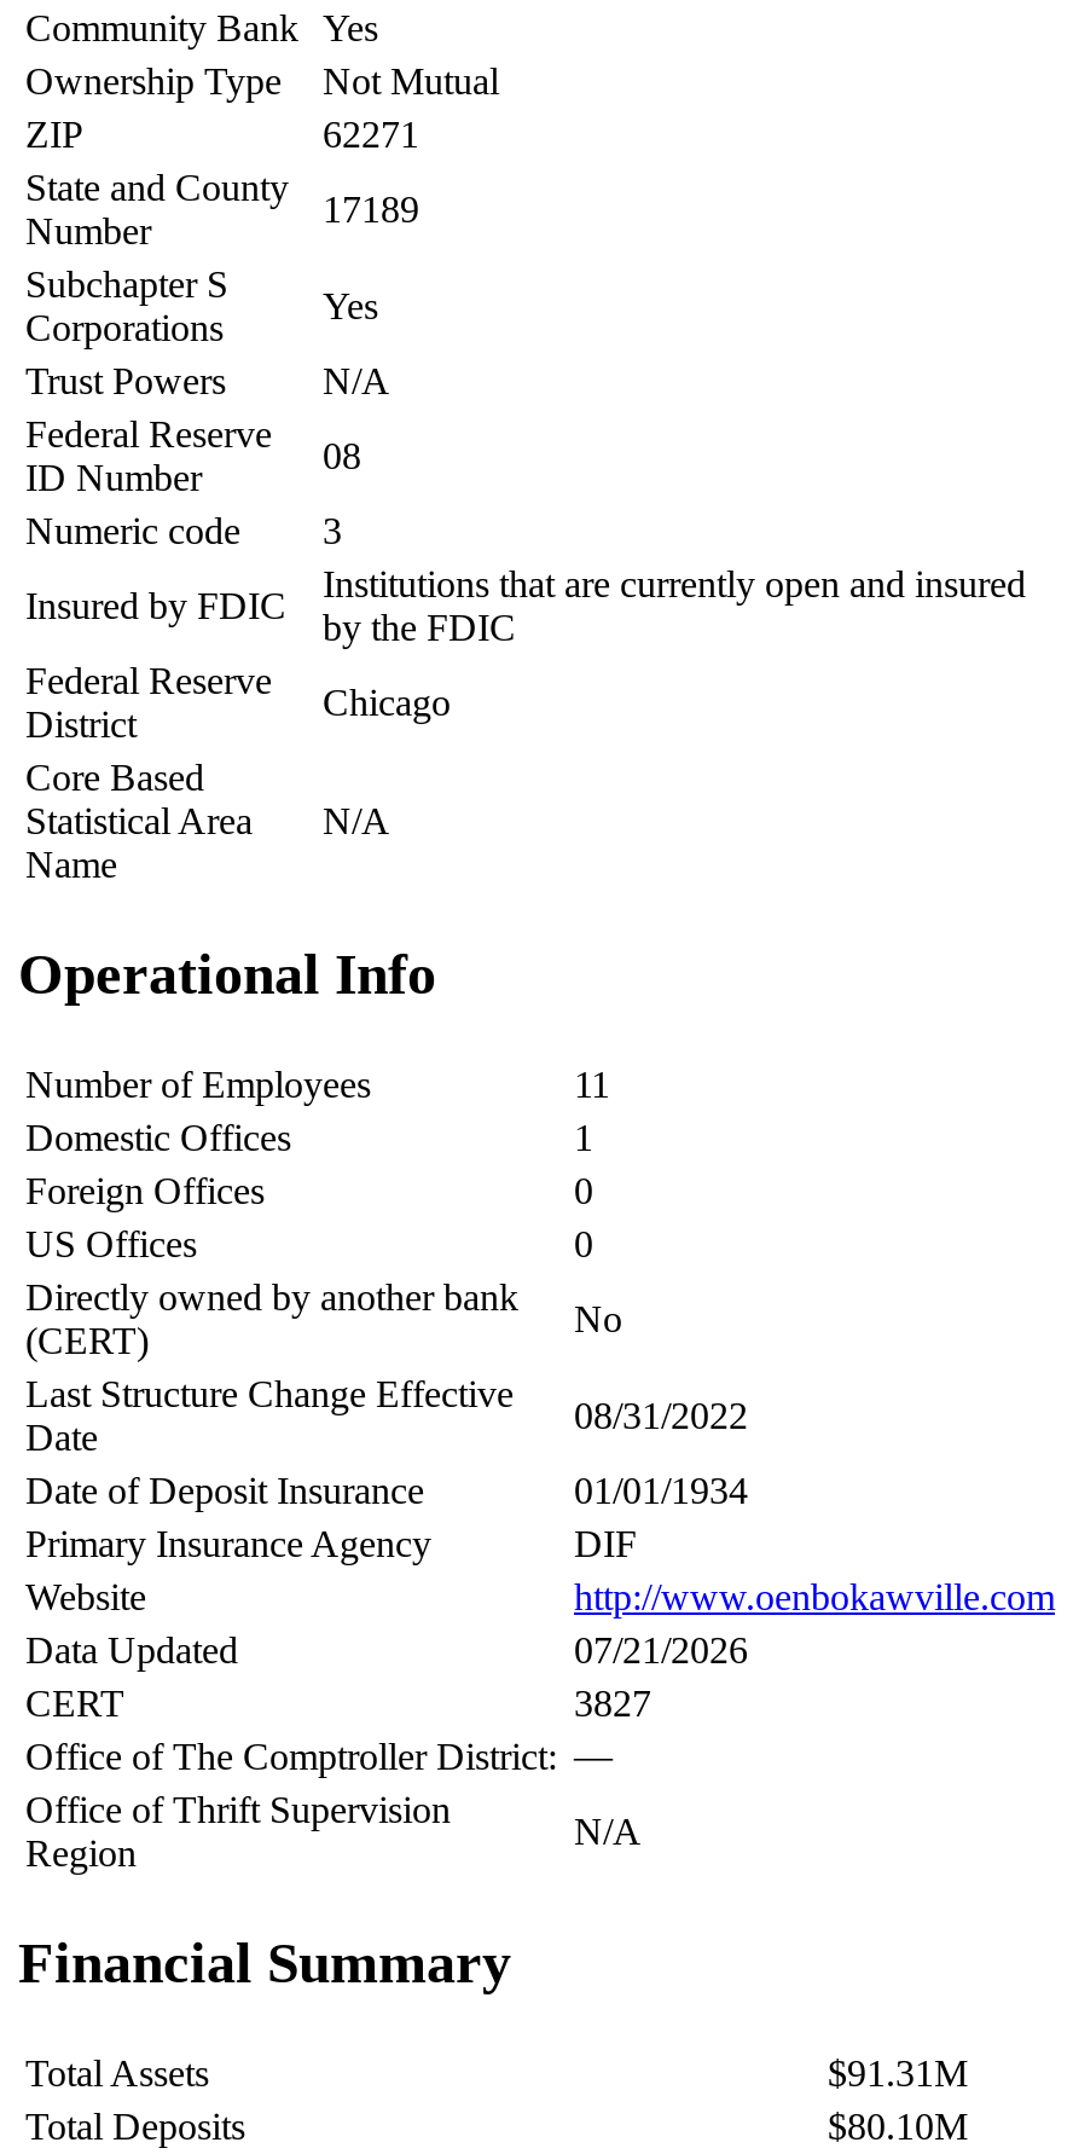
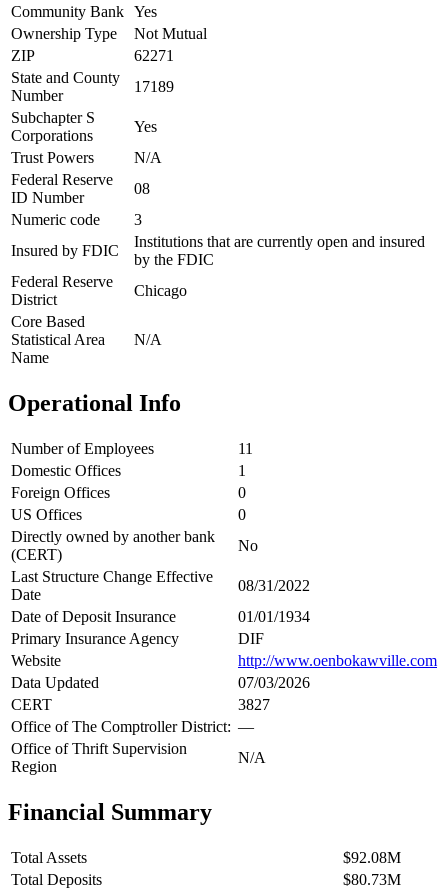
- 07/21/2026
+ 07/03/2026

- $91.31M
+ $92.08M

- $80.10M
+ $80.73M
